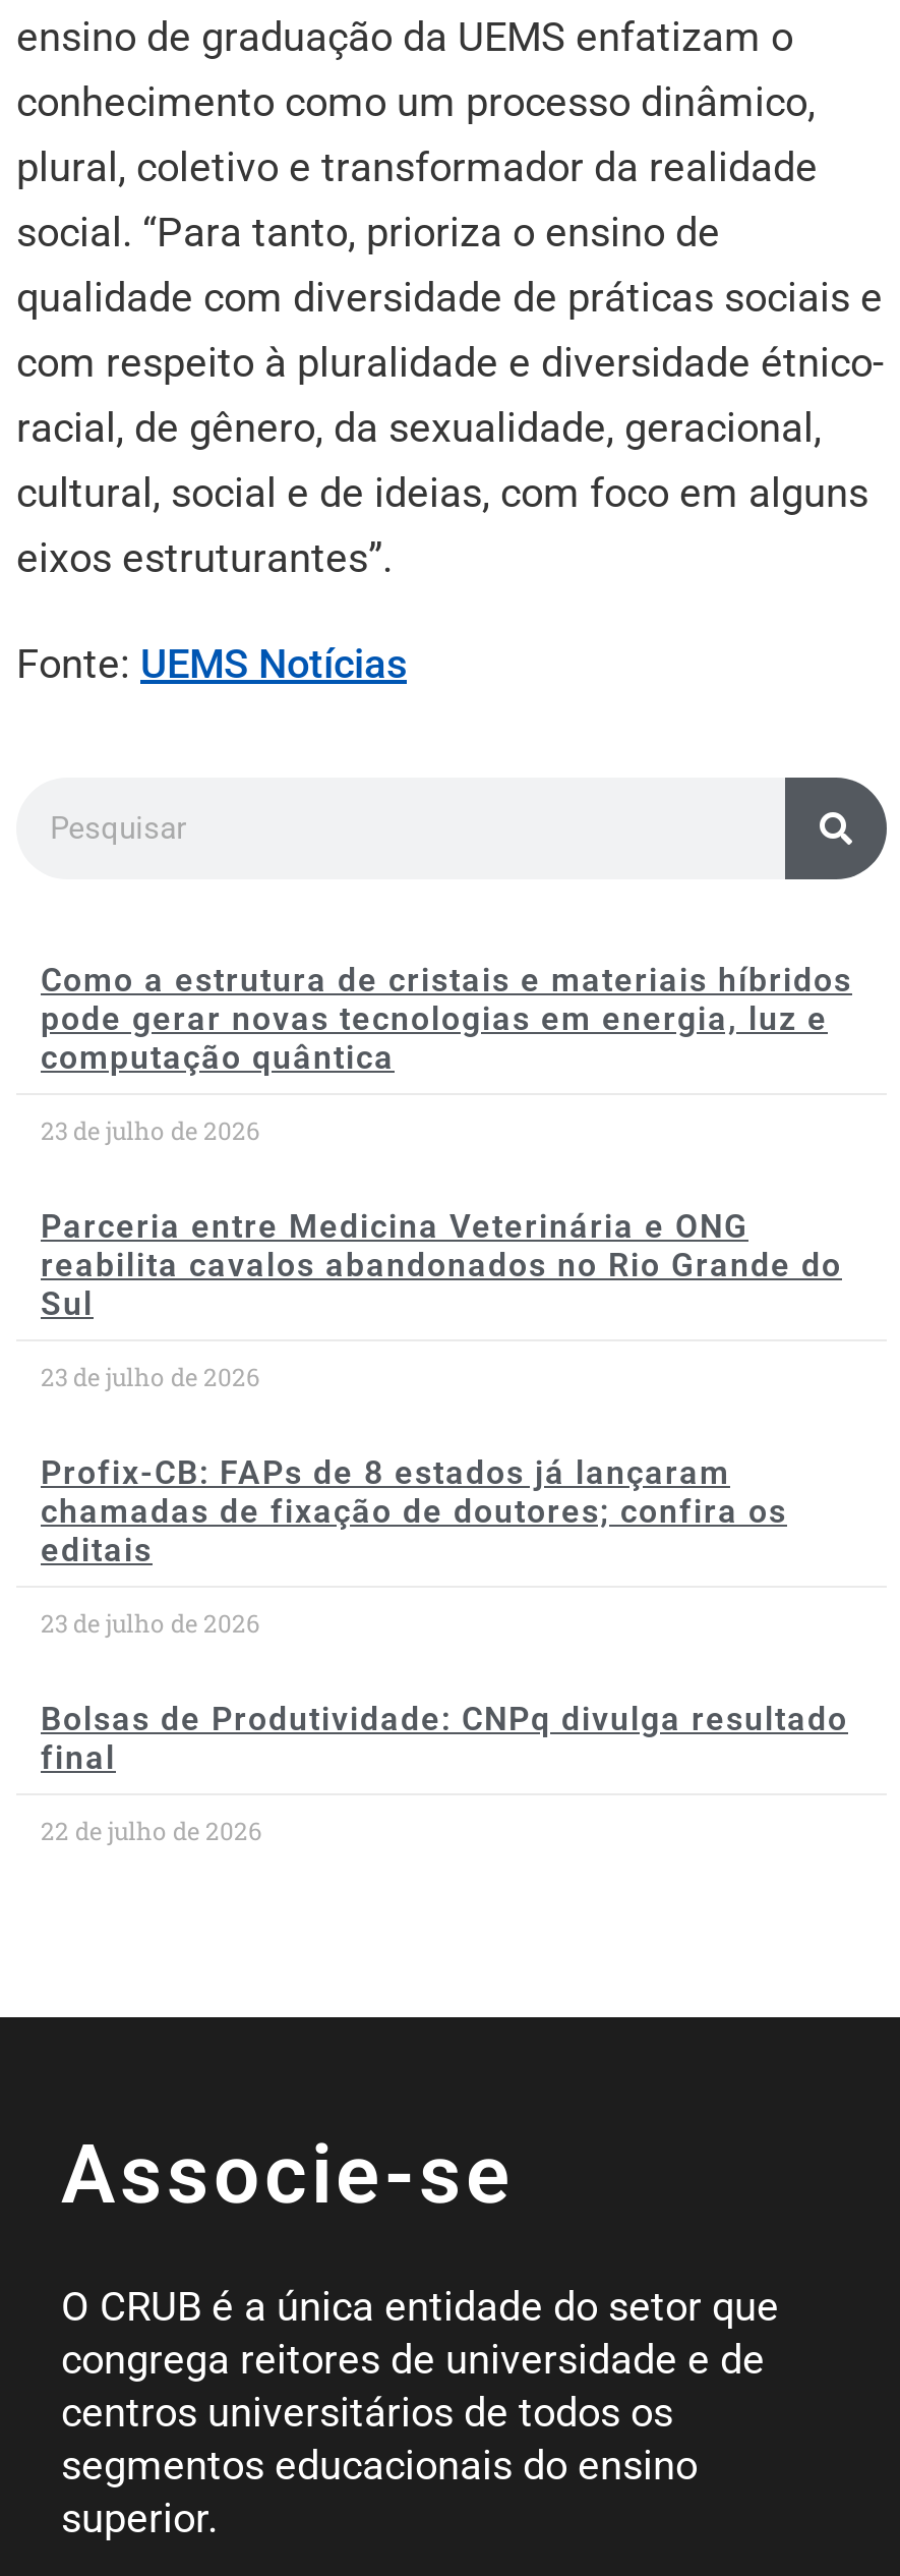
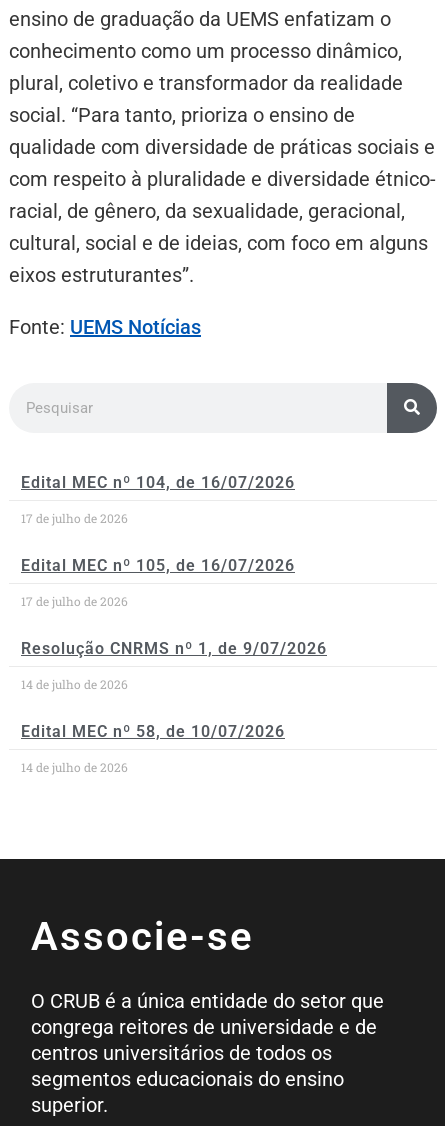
- Como a estrutura de cristais e materiais híbridos
- pode gerar novas tecnologias em energia, luz e
- computação quântica
+ Edital MEC nº 104, de 16/07/2026

- 23 de julho de 2026
+ 17 de julho de 2026

- Parceria entre Medicina Veterinária e ONG
- reabilita cavalos abandonados no Rio Grande do
- Sul
+ Edital MEC nº 105, de 16/07/2026

- 23 de julho de 2026
+ 17 de julho de 2026

- Profix-CB: FAPs de 8 estados já lançaram
- chamadas de fixação de doutores; confira os
- editais
+ Resolução CNRMS nº 1, de 9/07/2026

- 23 de julho de 2026
+ 14 de julho de 2026

- Bolsas de Produtividade: CNPq divulga resultado
- final
+ Edital MEC nº 58, de 10/07/2026

- 22 de julho de 2026
+ 14 de julho de 2026
